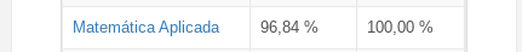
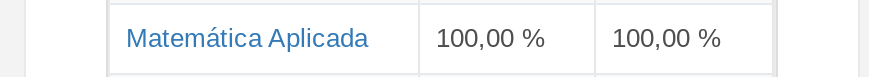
- 96,84 %
+ 100,00 %
